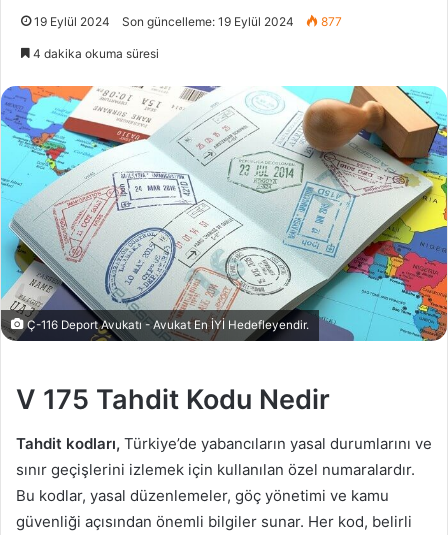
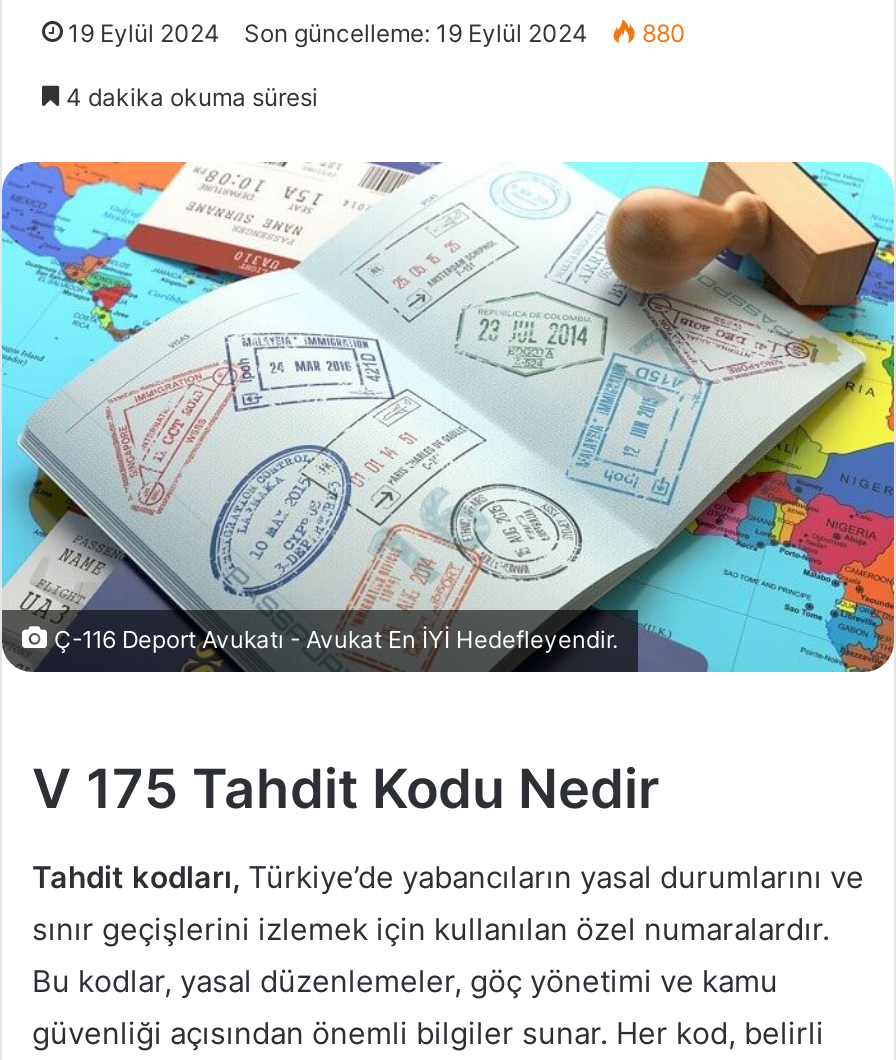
- 19 Eylül 2024 Son güncelleme: 19 Eylül 2024 877
+ 19 Eylül 2024 Son güncelleme: 19 Eylül 2024 880
